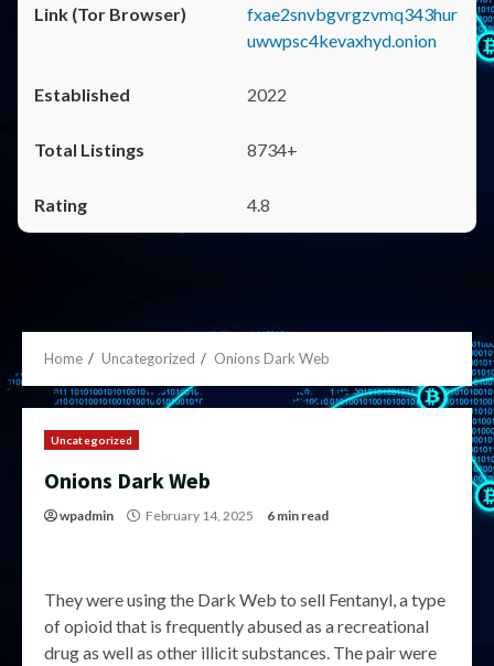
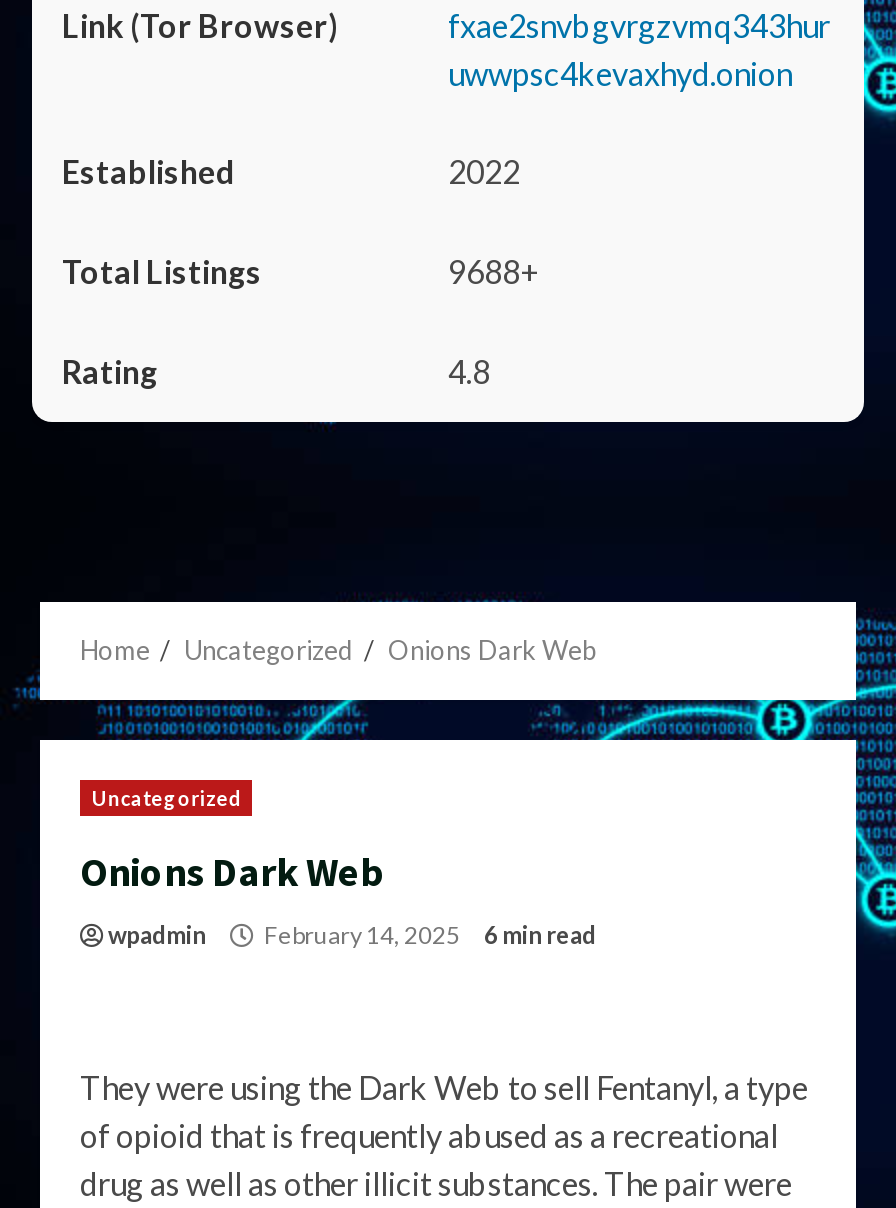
- 8734+
+ 9688+
